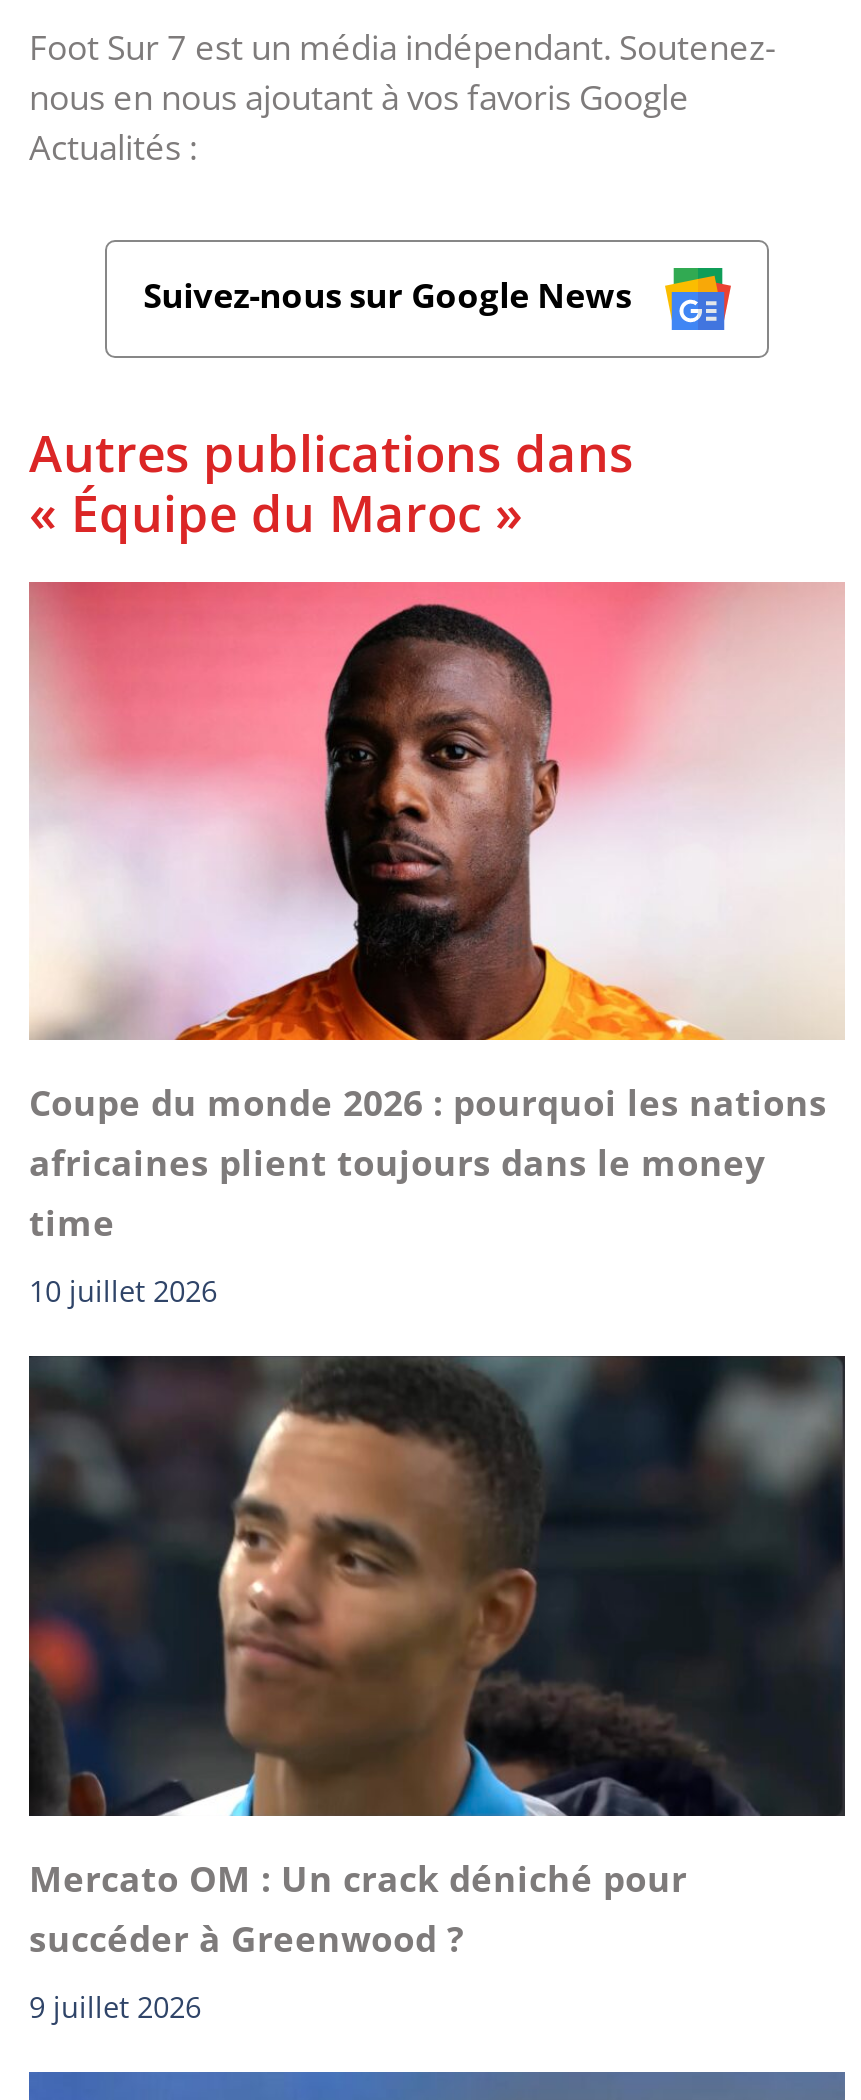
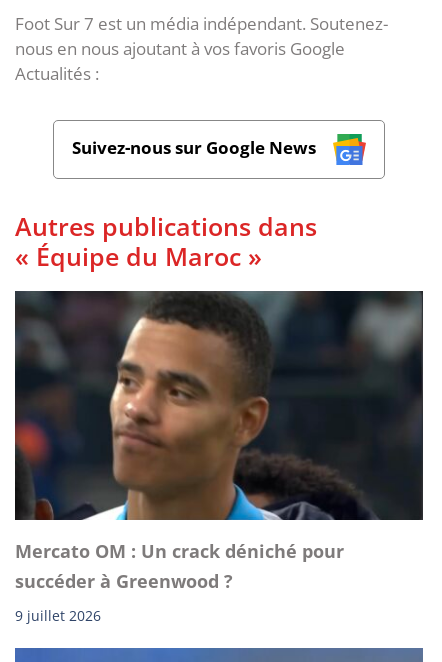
- [image]
- Coupe du monde 2026 : pourquoi les nations
- africaines plient toujours dans le money
- time
- 10 juillet 2026
